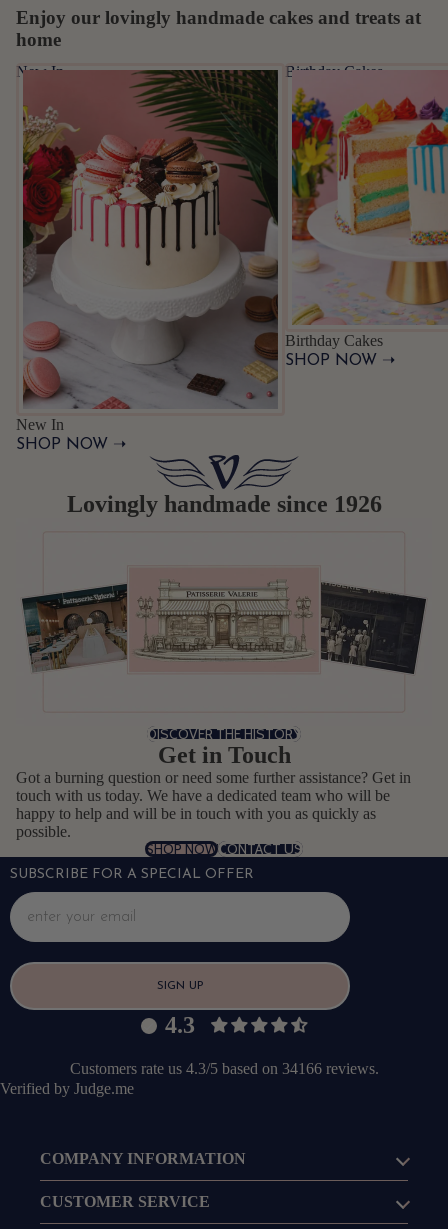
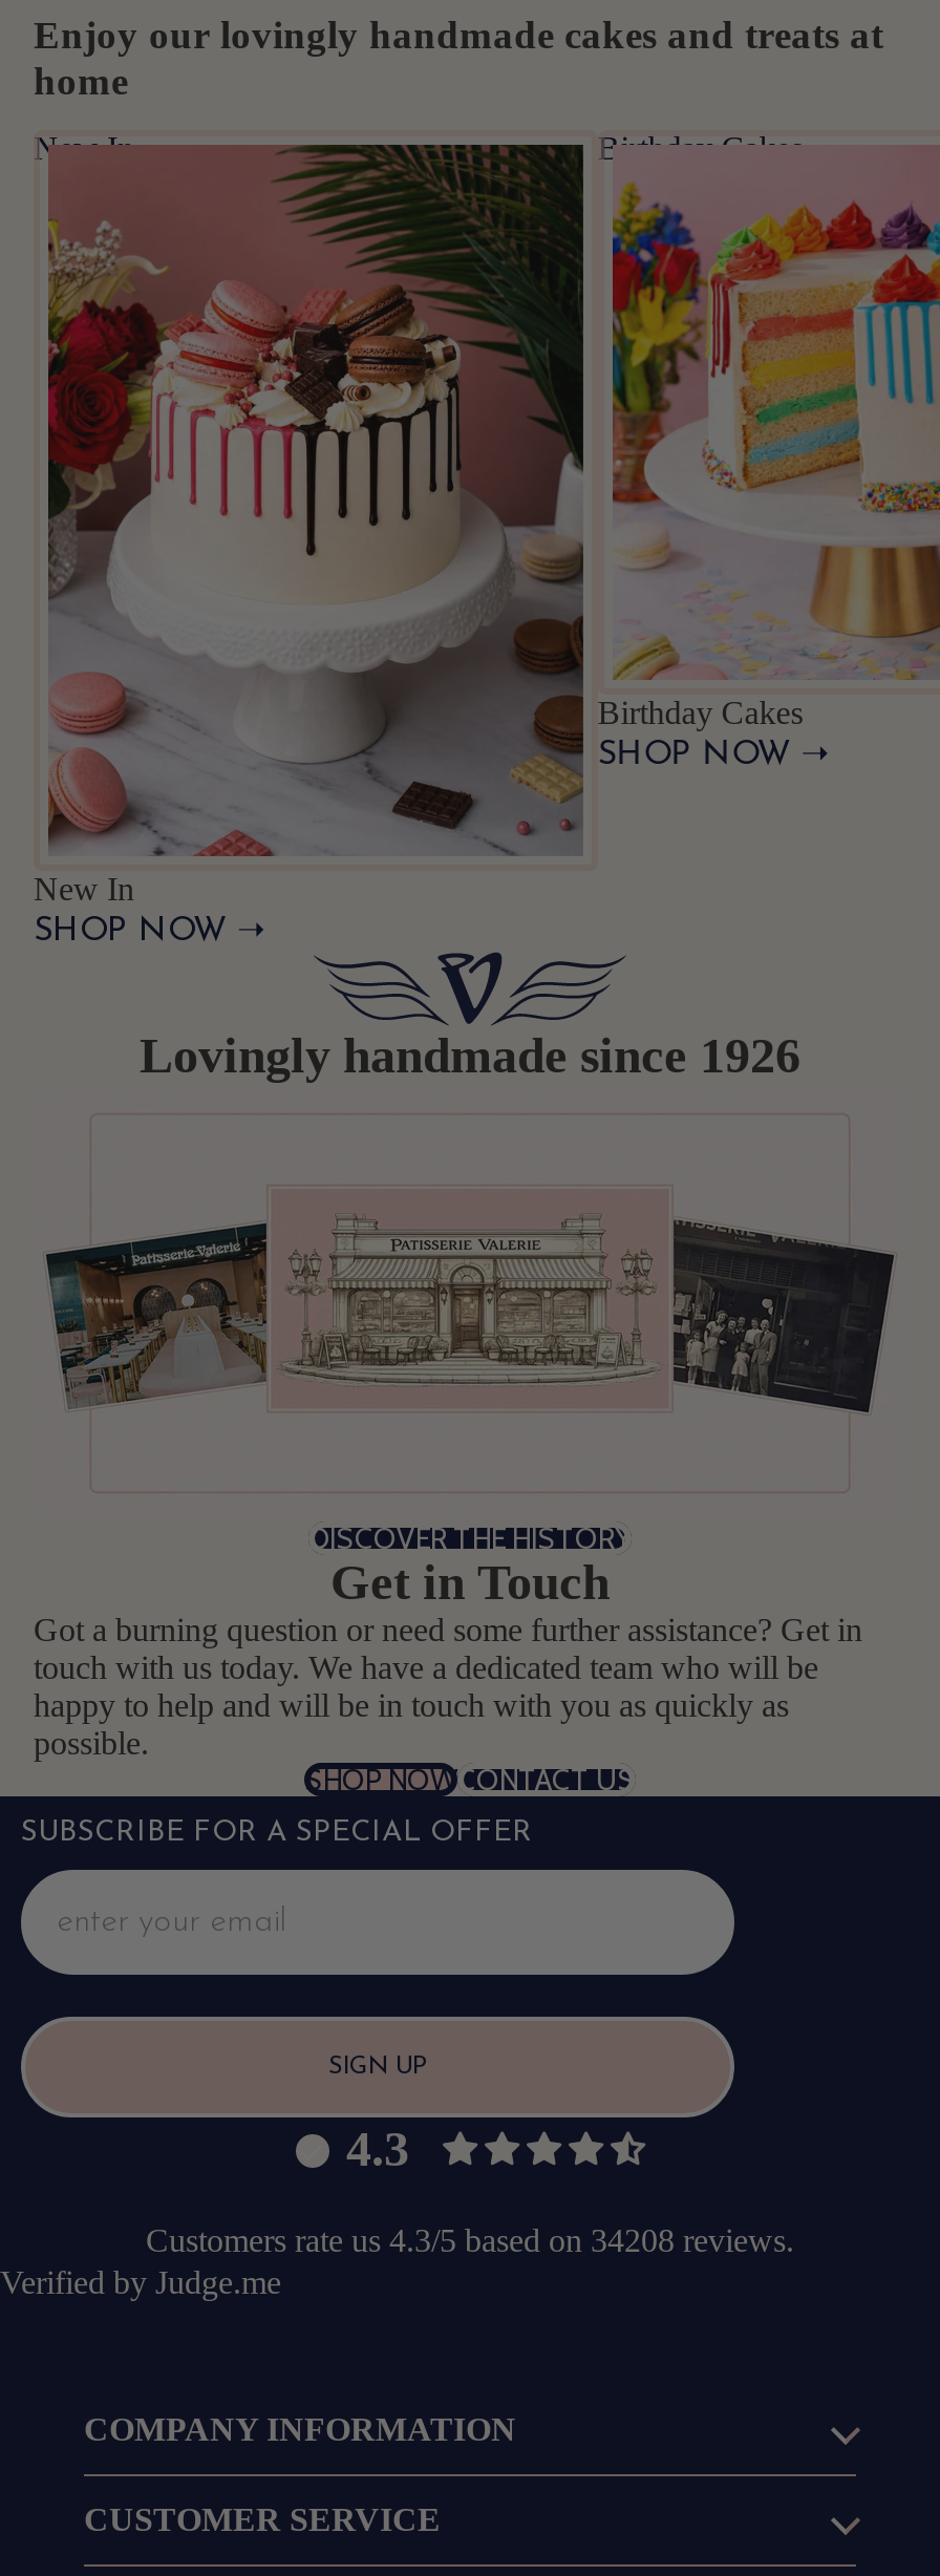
- Customers rate us 4.3/5 based on 34166 reviews.
+ Customers rate us 4.3/5 based on 34208 reviews.
